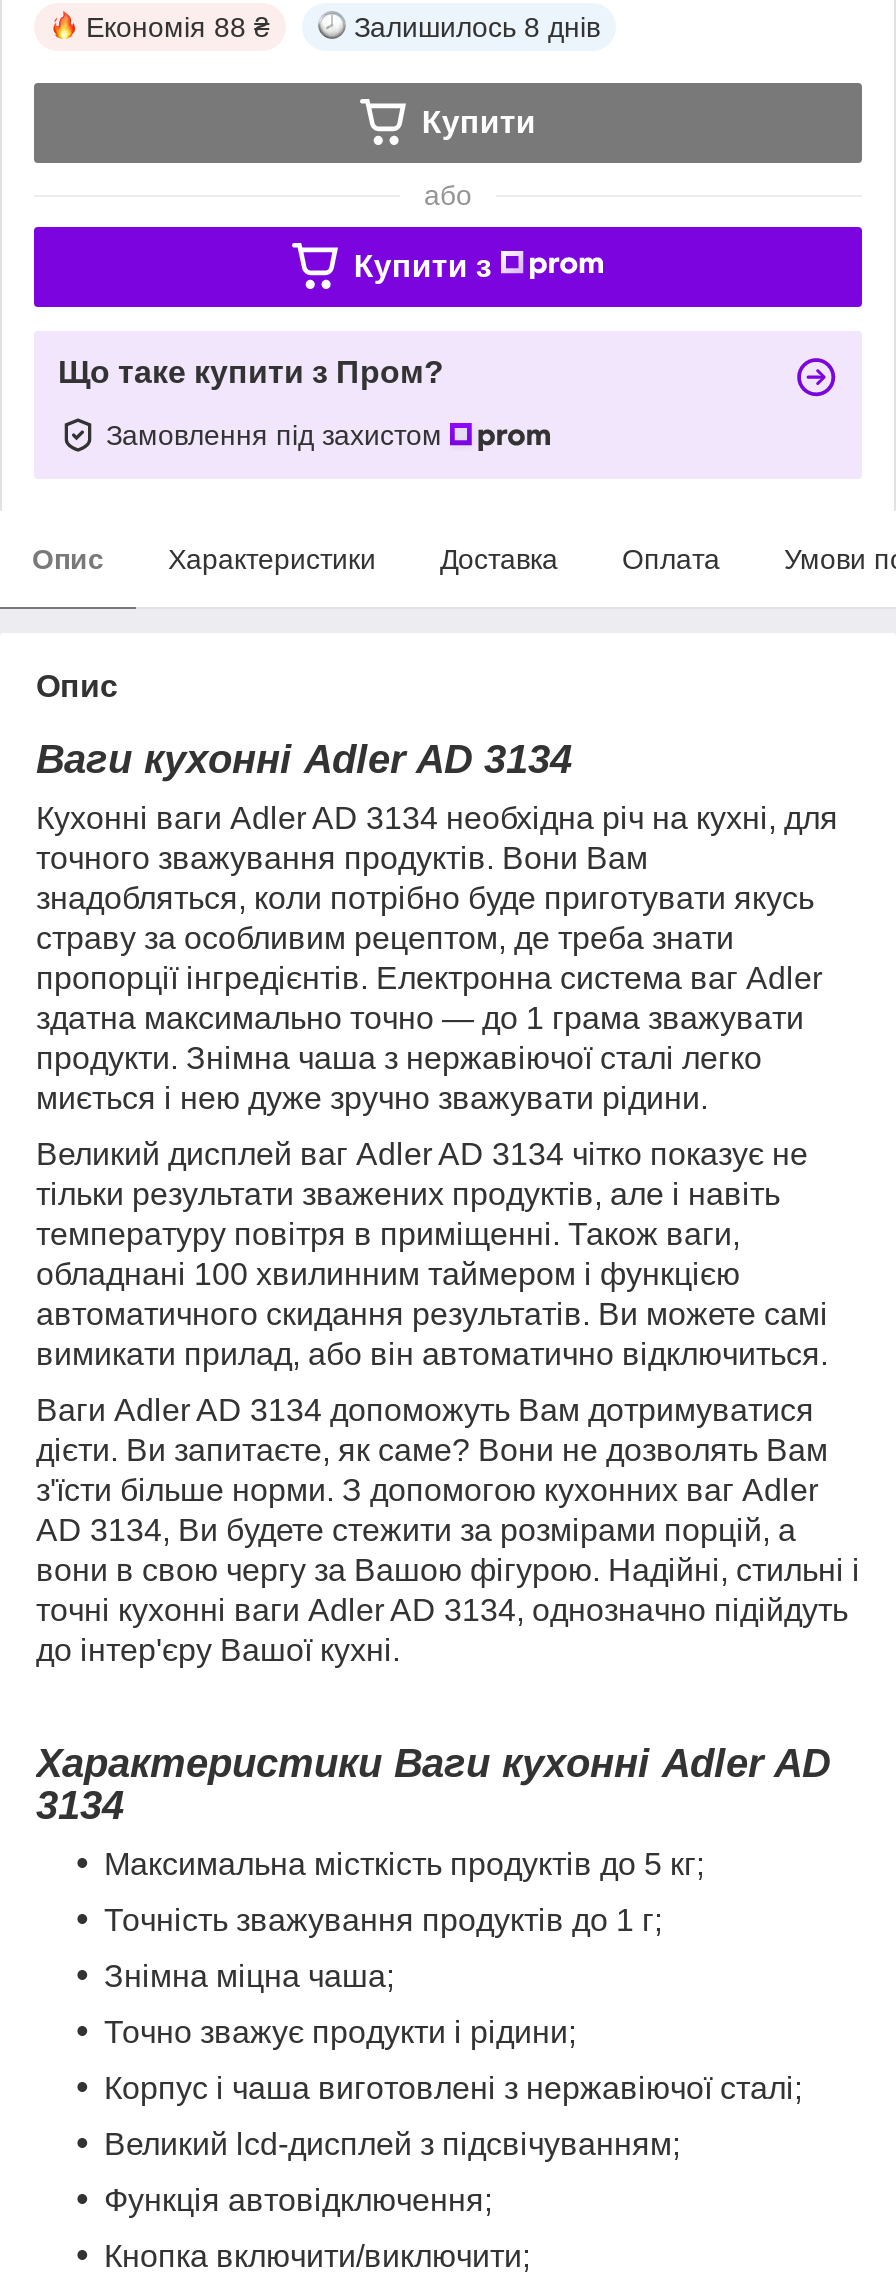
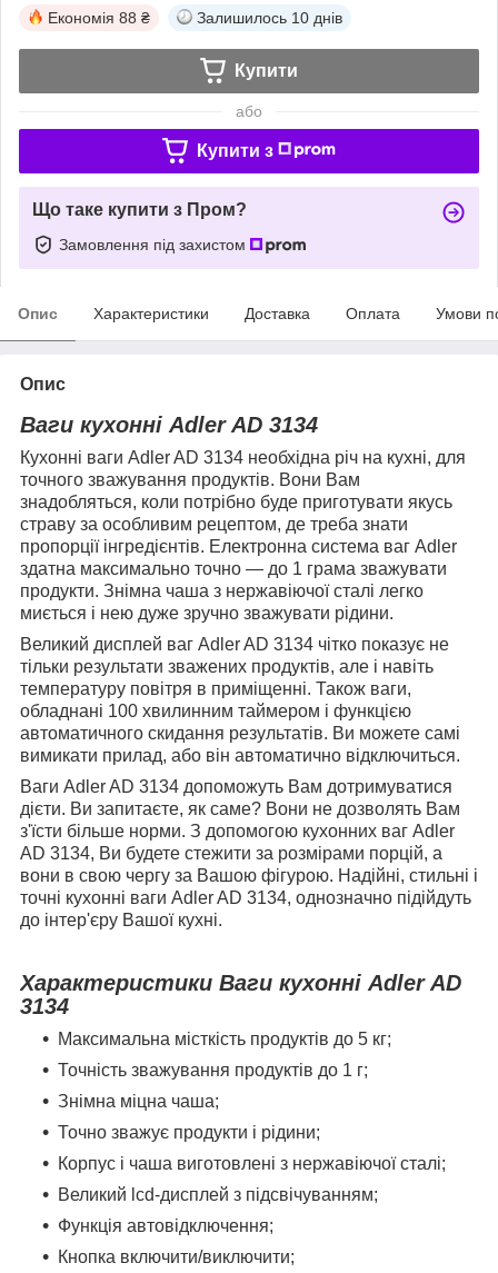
- Залишилось 8 днів
+ Залишилось 10 днів
